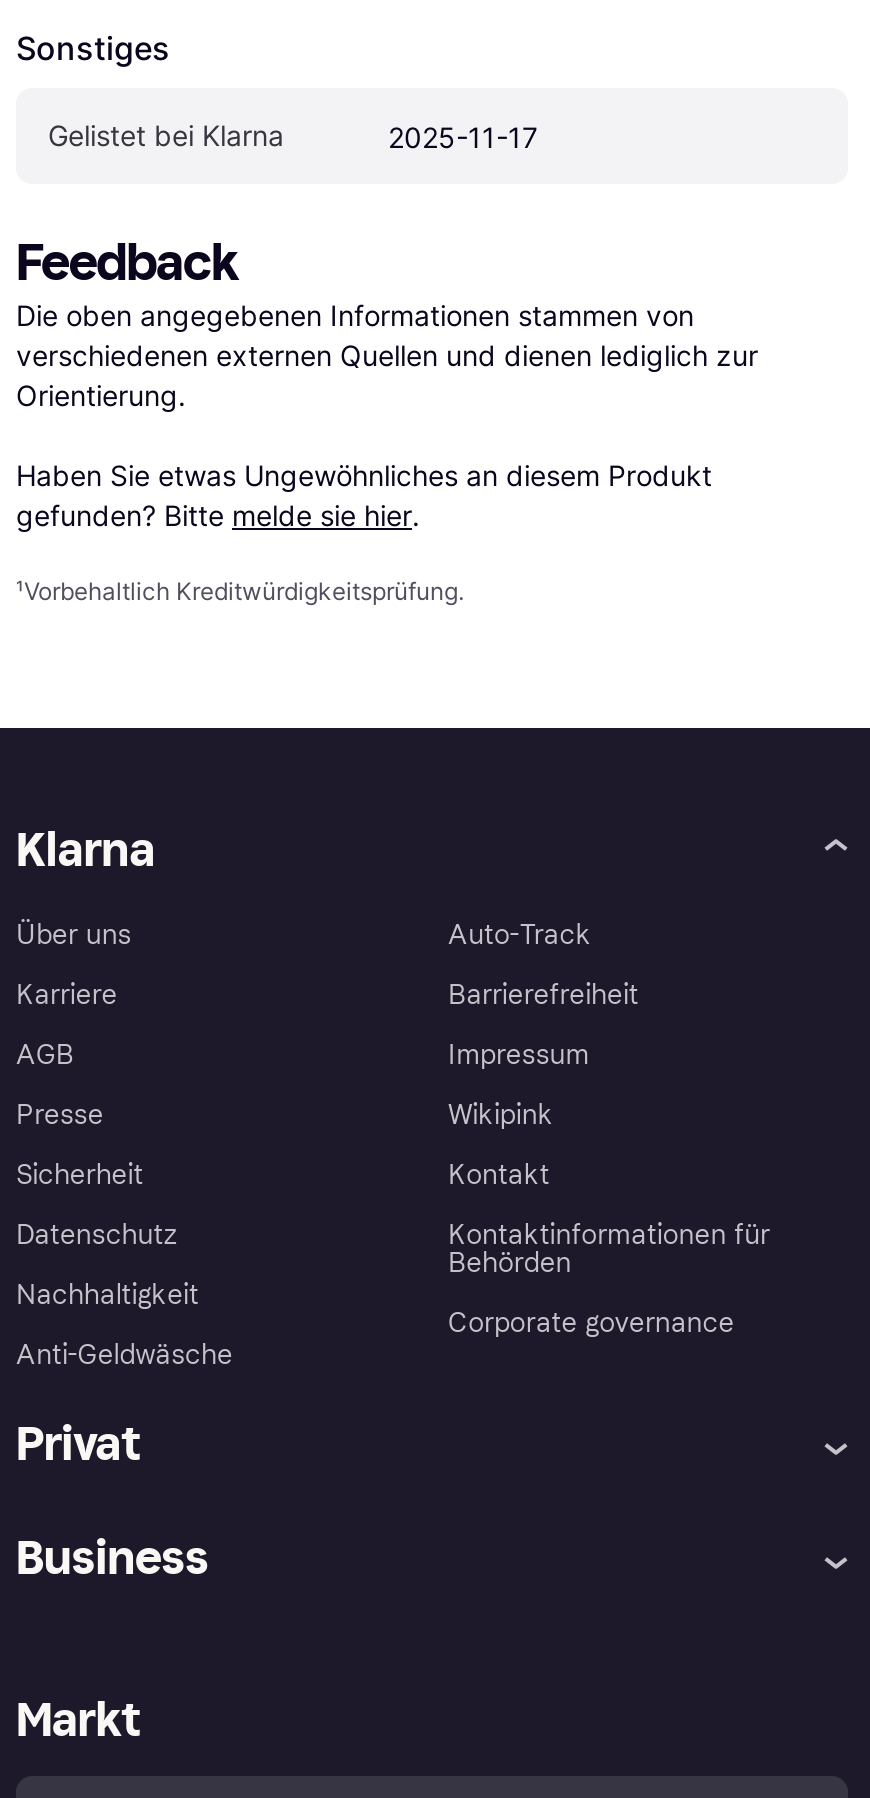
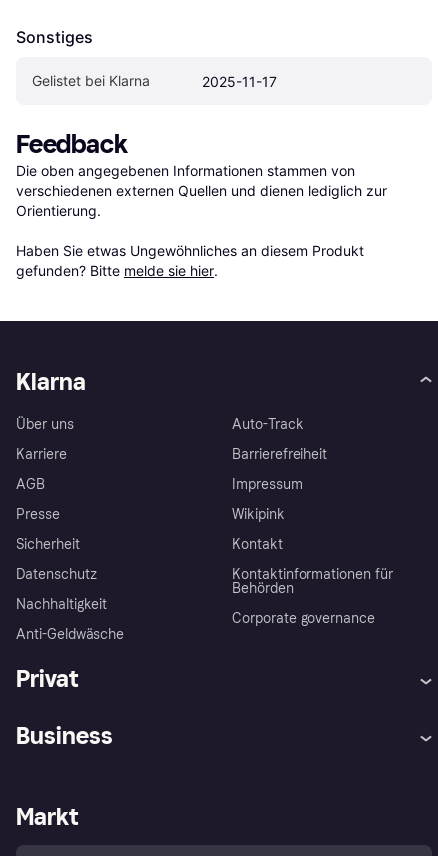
- ¹Vorbehaltlich Kreditwürdigkeitsprüfung.
